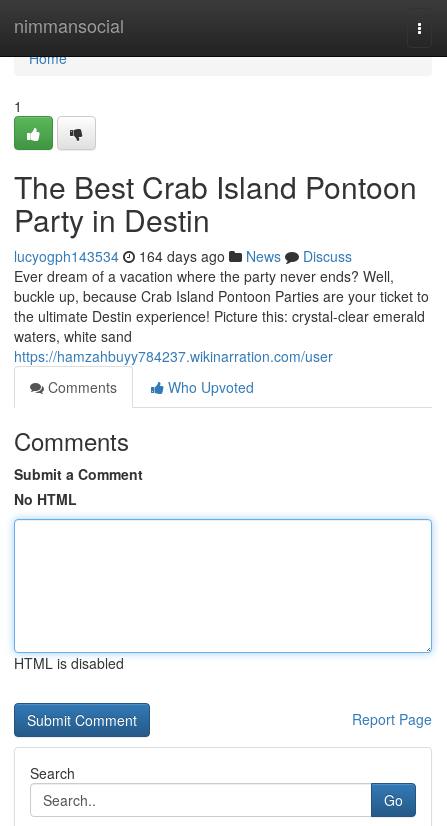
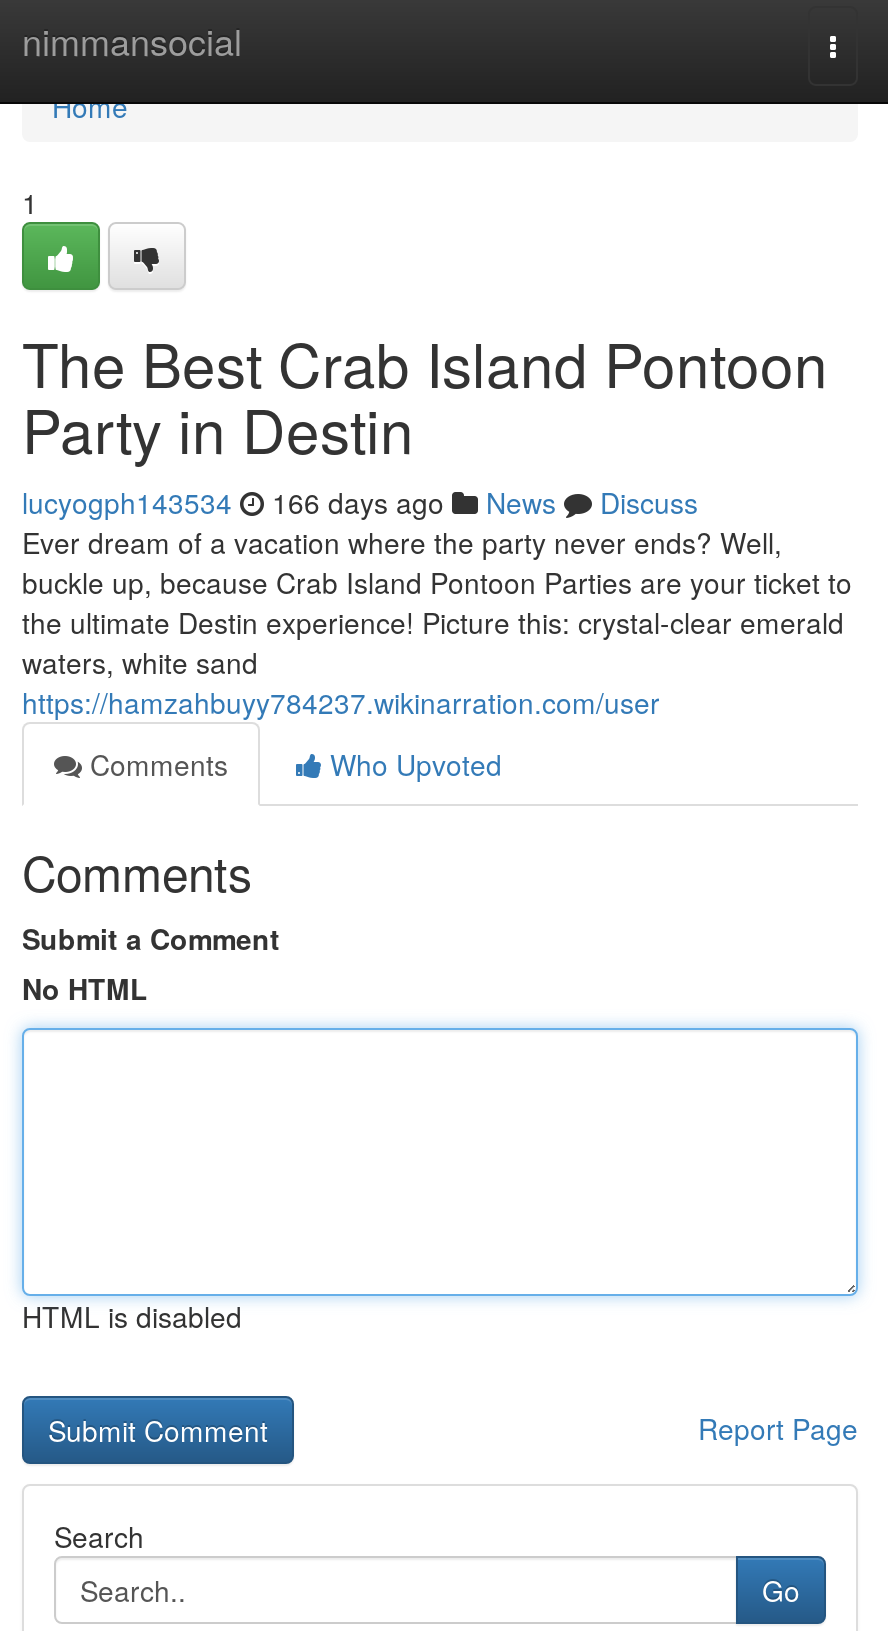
- lucyogph143534 164 days ago News Discuss
+ lucyogph143534 166 days ago News Discuss
